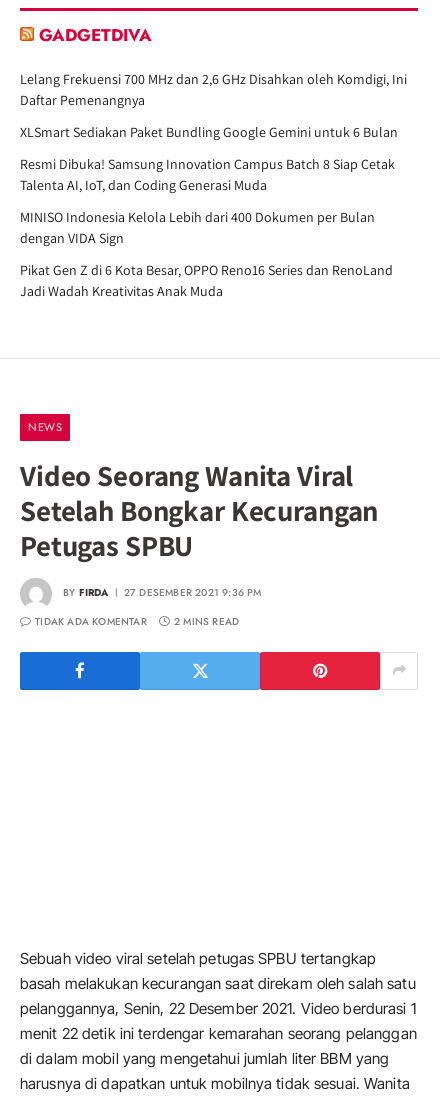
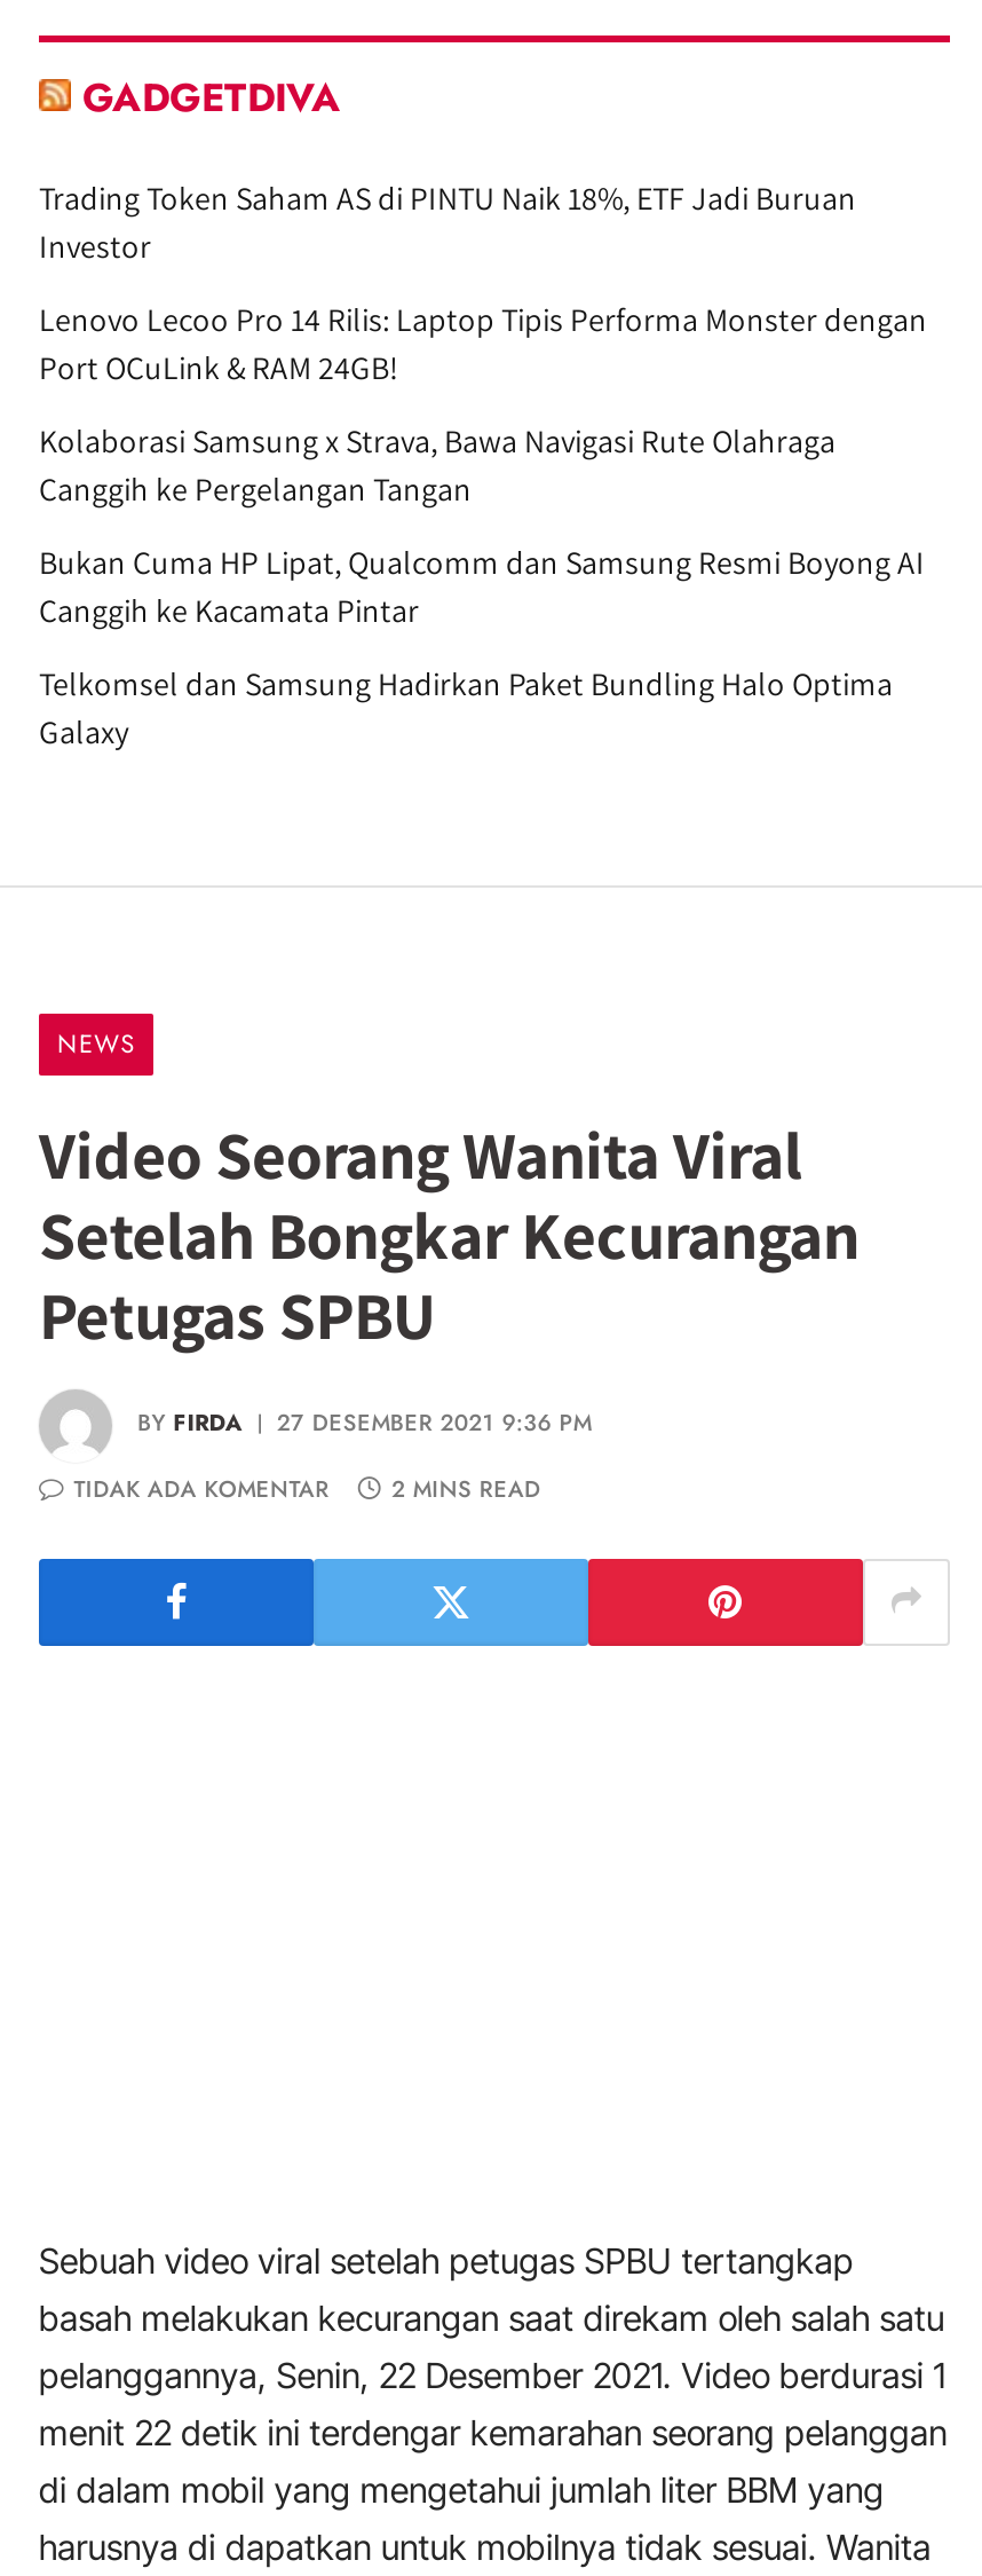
- Lelang Frekuensi 700 MHz dan 2,6 GHz Disahkan oleh Komdigi, Ini
- Daftar Pemenangnya
+ Trading Token Saham AS di PINTU Naik 18%, ETF Jadi Buruan
+ Investor

- XLSmart Sediakan Paket Bundling Google Gemini untuk 6 Bulan
+ Lenovo Lecoo Pro 14 Rilis: Laptop Tipis Performa Monster dengan
+ Port OCuLink & RAM 24GB!

- Resmi Dibuka! Samsung Innovation Campus Batch 8 Siap Cetak
- Talenta AI, IoT, dan Coding Generasi Muda
+ Kolaborasi Samsung x Strava, Bawa Navigasi Rute Olahraga
+ Canggih ke Pergelangan Tangan

- MINISO Indonesia Kelola Lebih dari 400 Dokumen per Bulan
- dengan VIDA Sign
+ Bukan Cuma HP Lipat, Qualcomm dan Samsung Resmi Boyong AI
+ Canggih ke Kacamata Pintar

- Pikat Gen Z di 6 Kota Besar, OPPO Reno16 Series dan RenoLand
- Jadi Wadah Kreativitas Anak Muda
+ Telkomsel dan Samsung Hadirkan Paket Bundling Halo Optima
+ Galaxy
